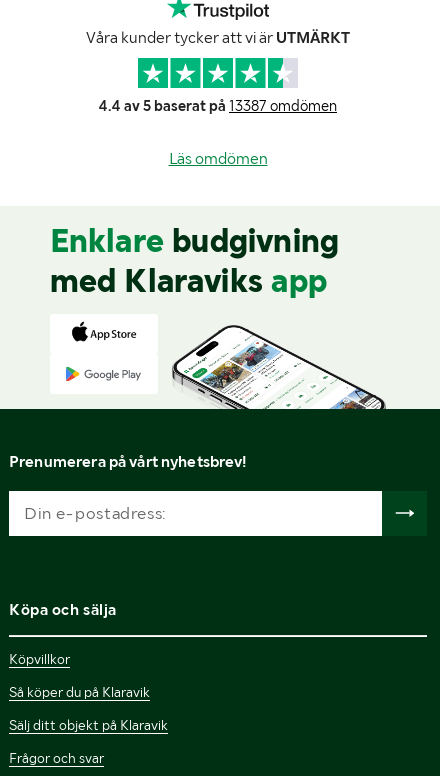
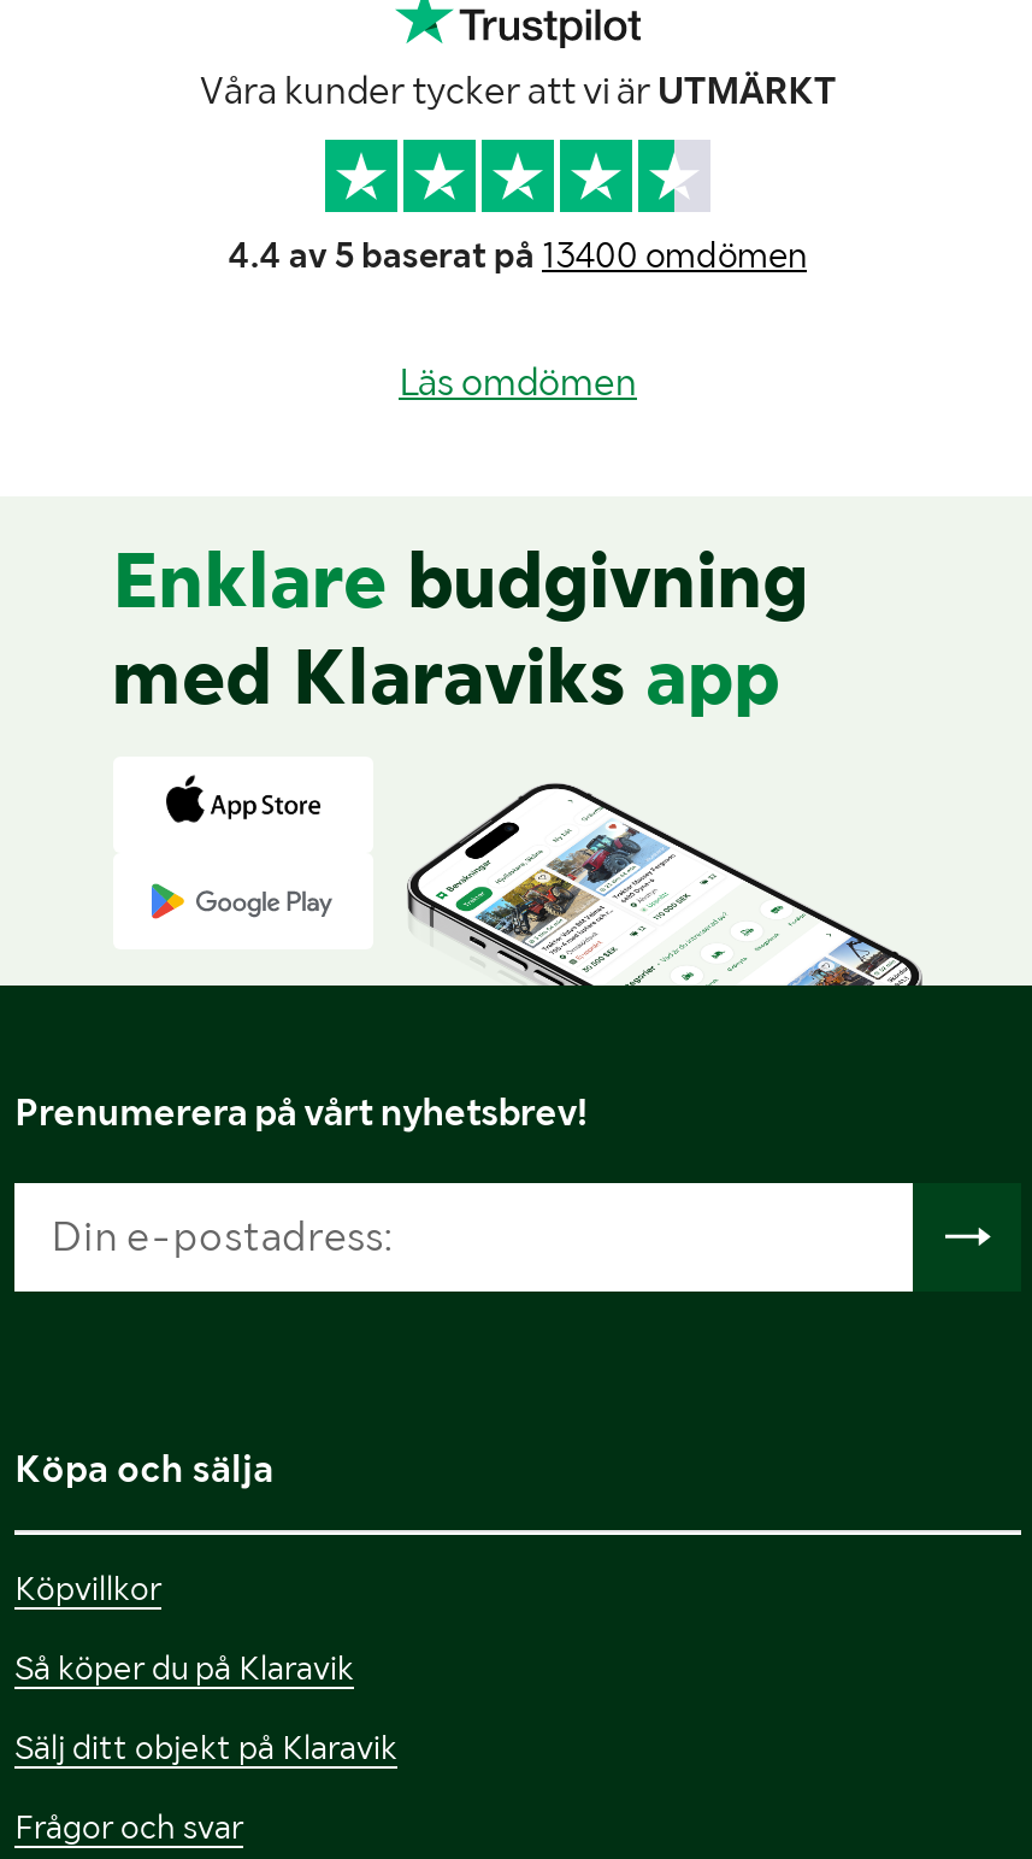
- 4.4 av 5 baserat på 13387 omdömen
+ 4.4 av 5 baserat på 13400 omdömen
